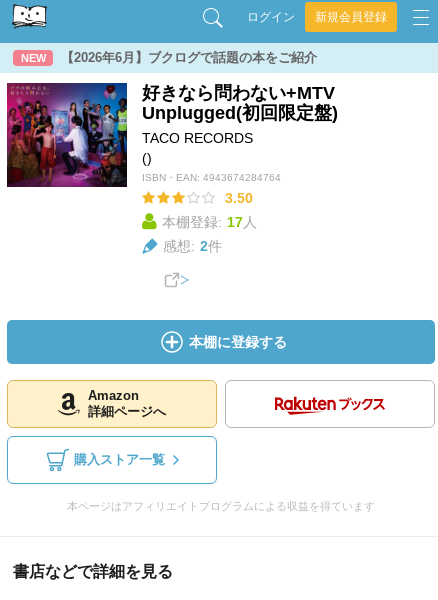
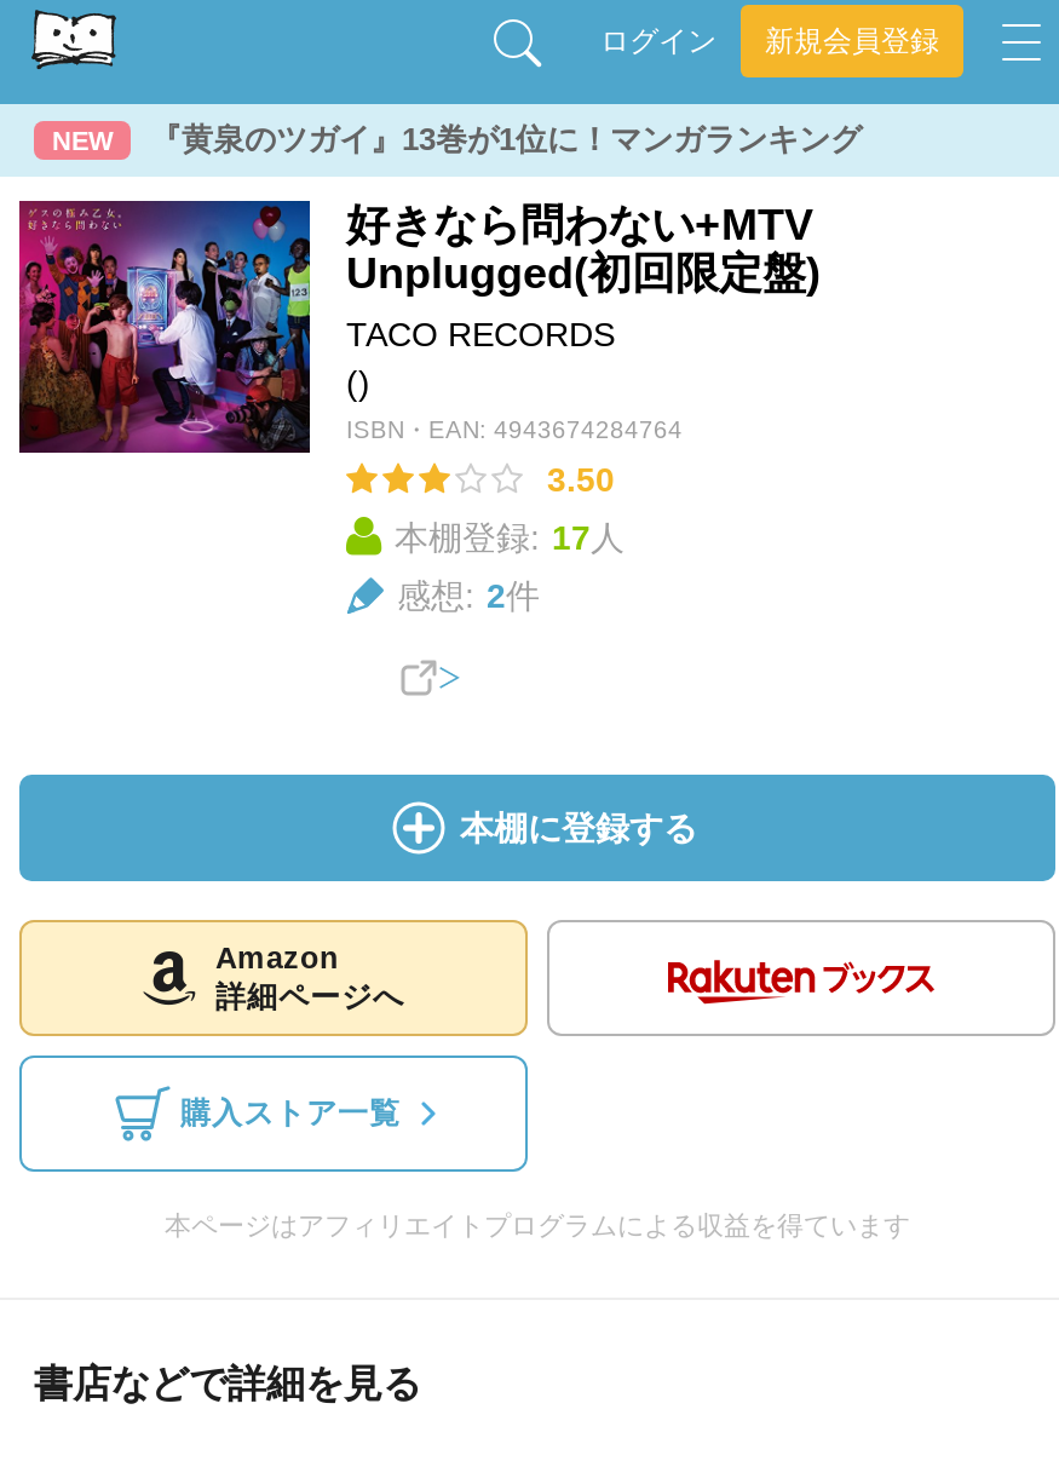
- 【2026年6月】ブクログで話題の本をご紹介
+ 『黄泉のツガイ』13巻が1位に！マンガランキング
